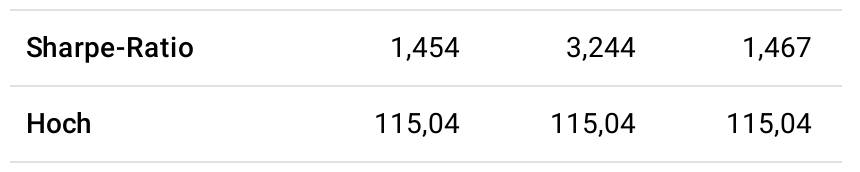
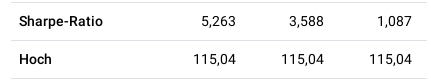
- 1,454
+ 5,263

- 3,244
+ 3,588

- 1,467
+ 1,087
